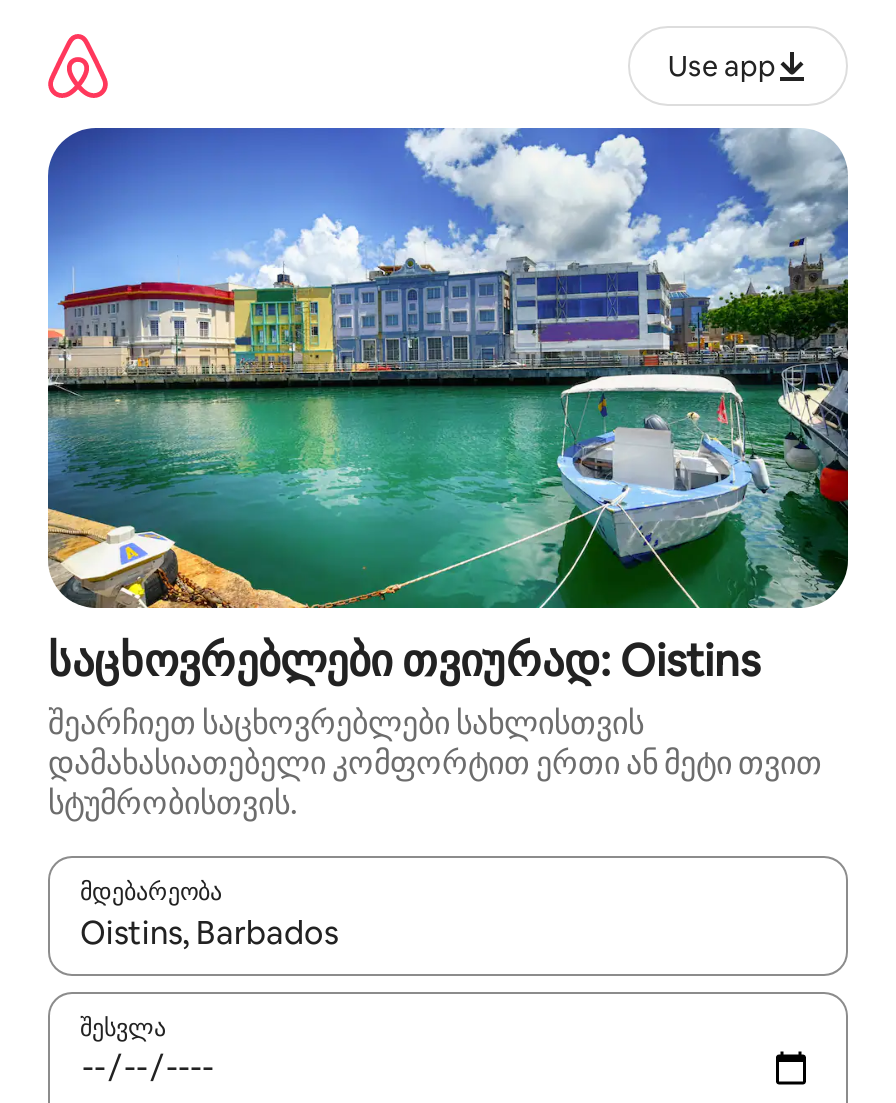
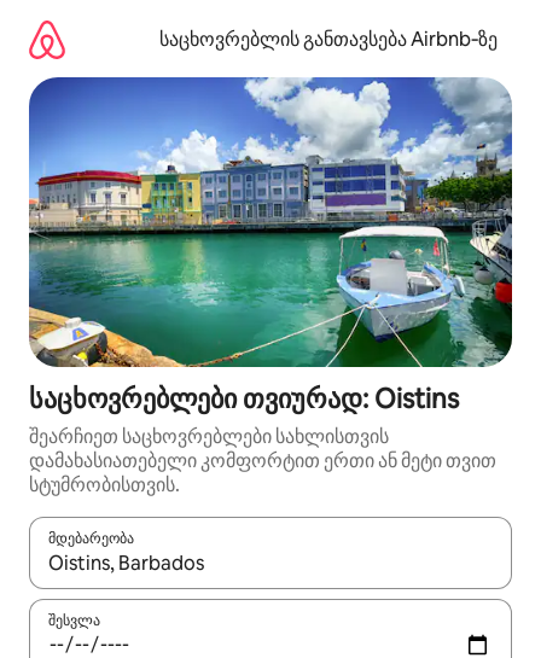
- Use app
+ საცხოვრებლის განთავსება Airbnb‑ზე
